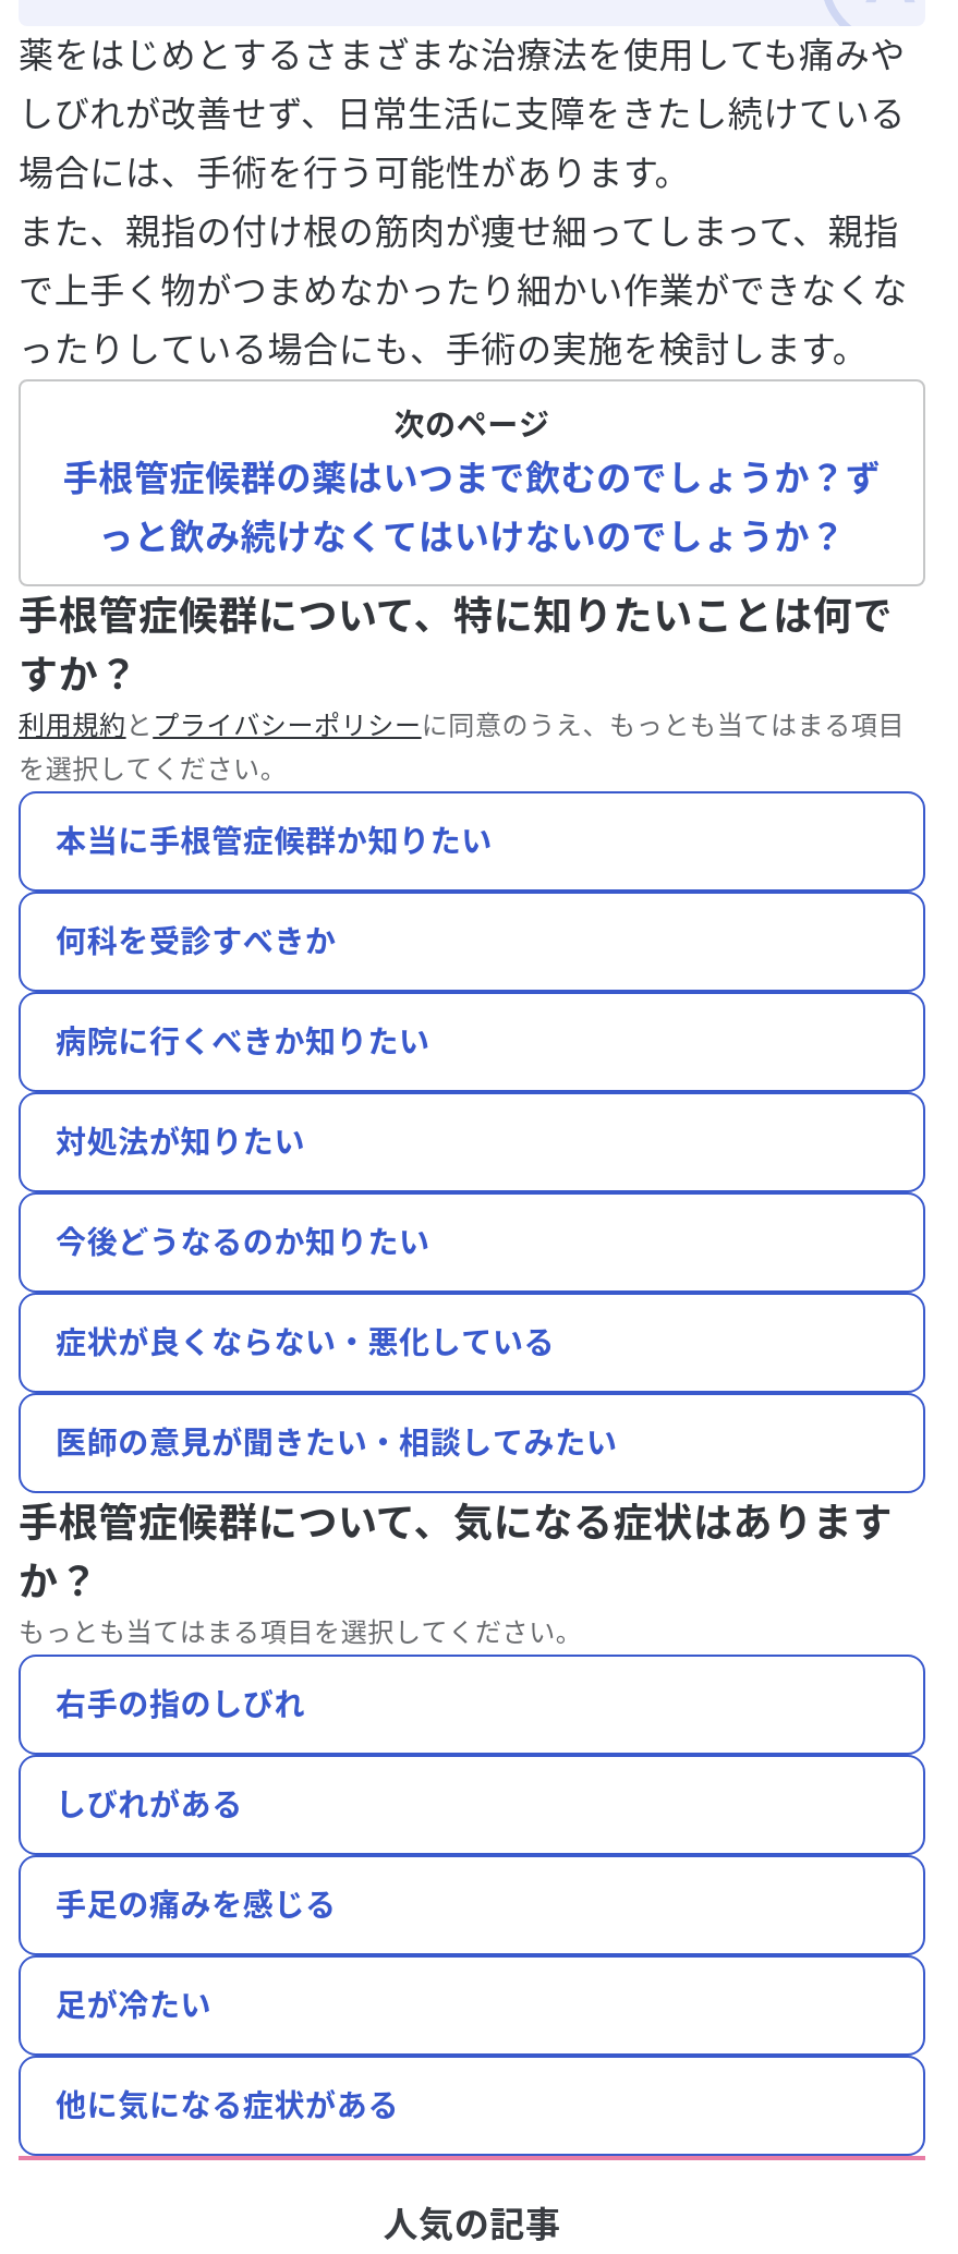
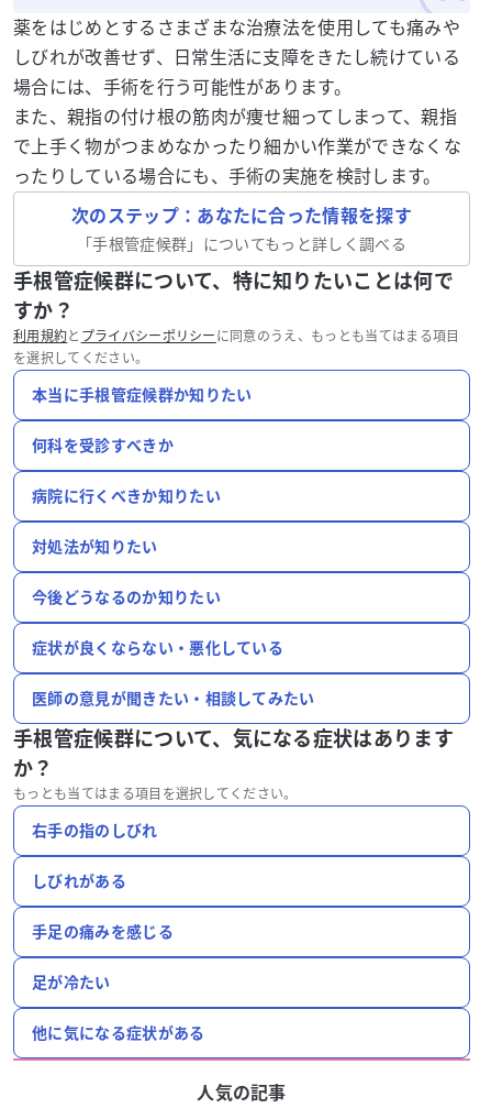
- 次のページ
- 手根管症候群の薬はいつまで飲むのでしょうか？ず
- っと飲み続けなくてはいけないのでしょうか？
+ 次のステップ：あなたに合った情報を探す
+ 「手根管症候群」についてもっと詳しく調べる
